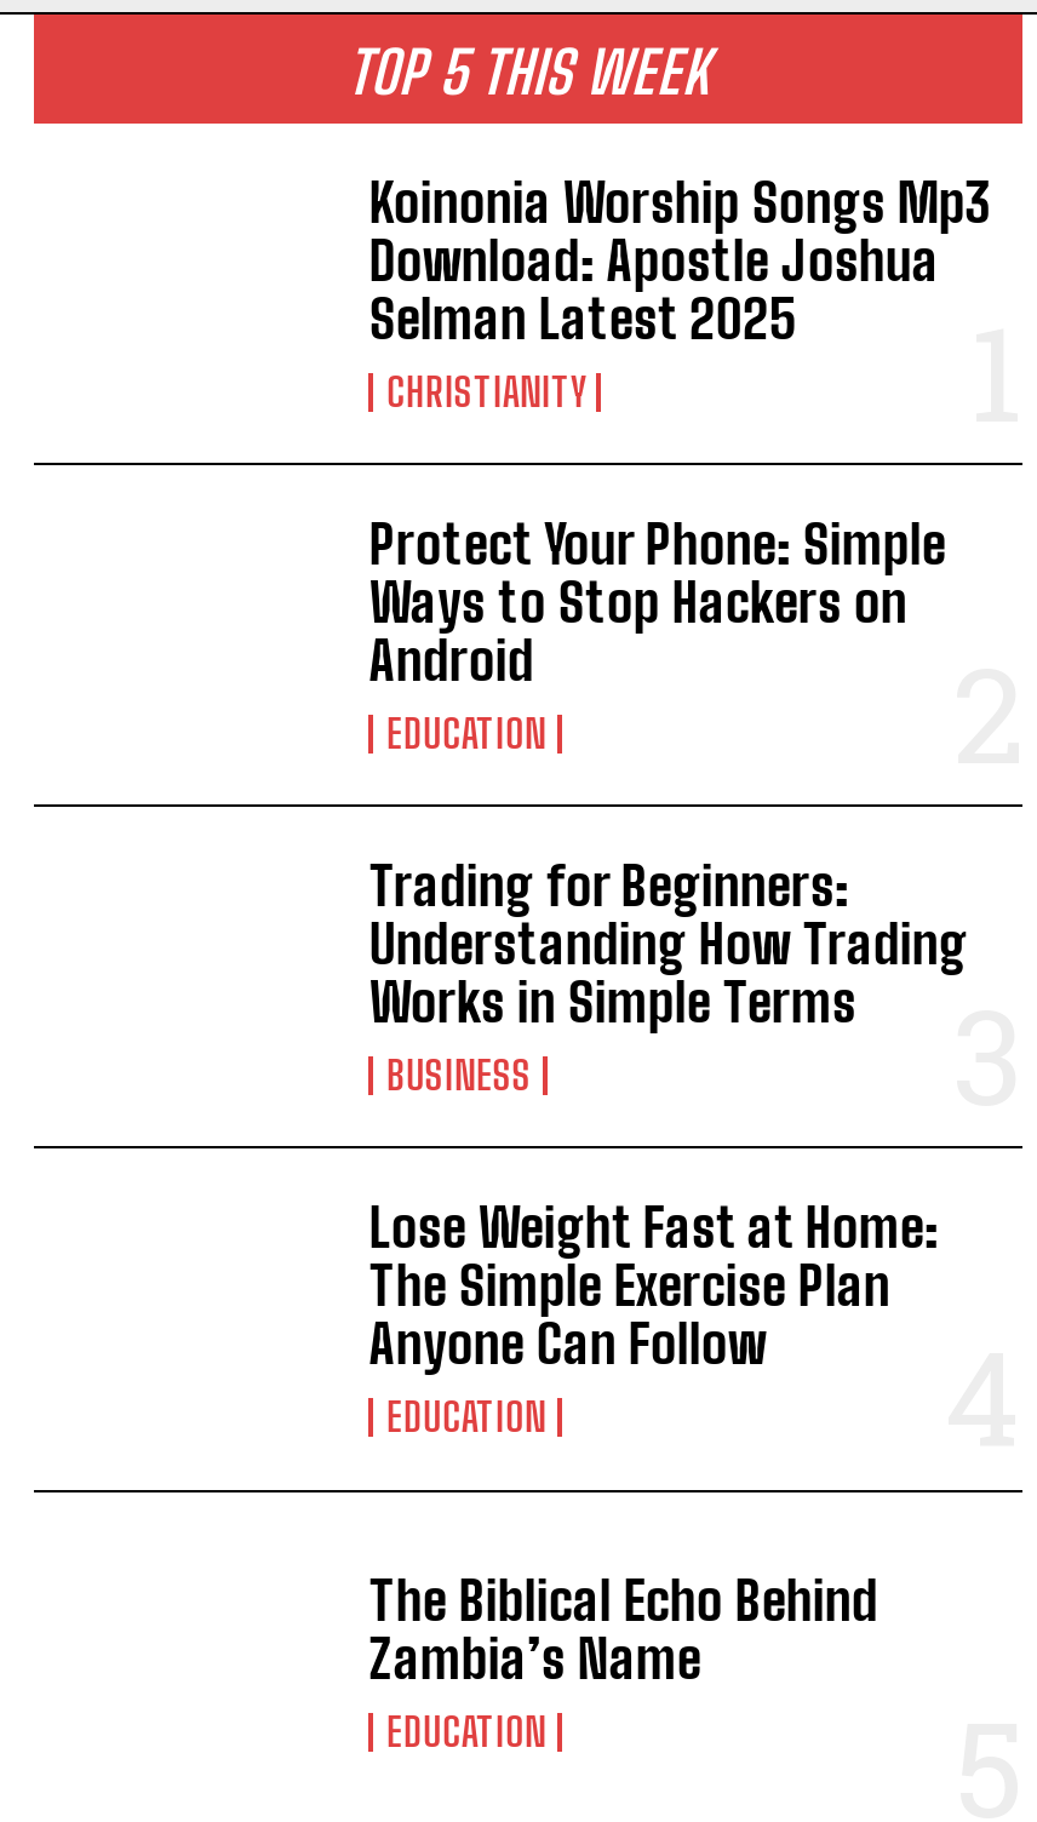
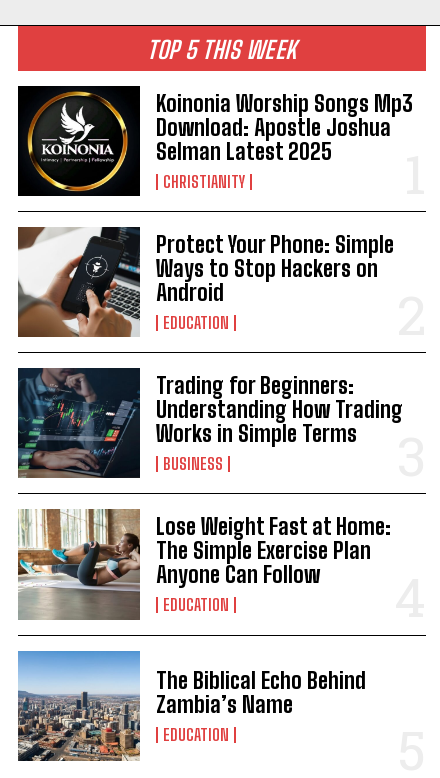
+ [image]

+ [image]

+ [image]

+ [image]

+ [image]
